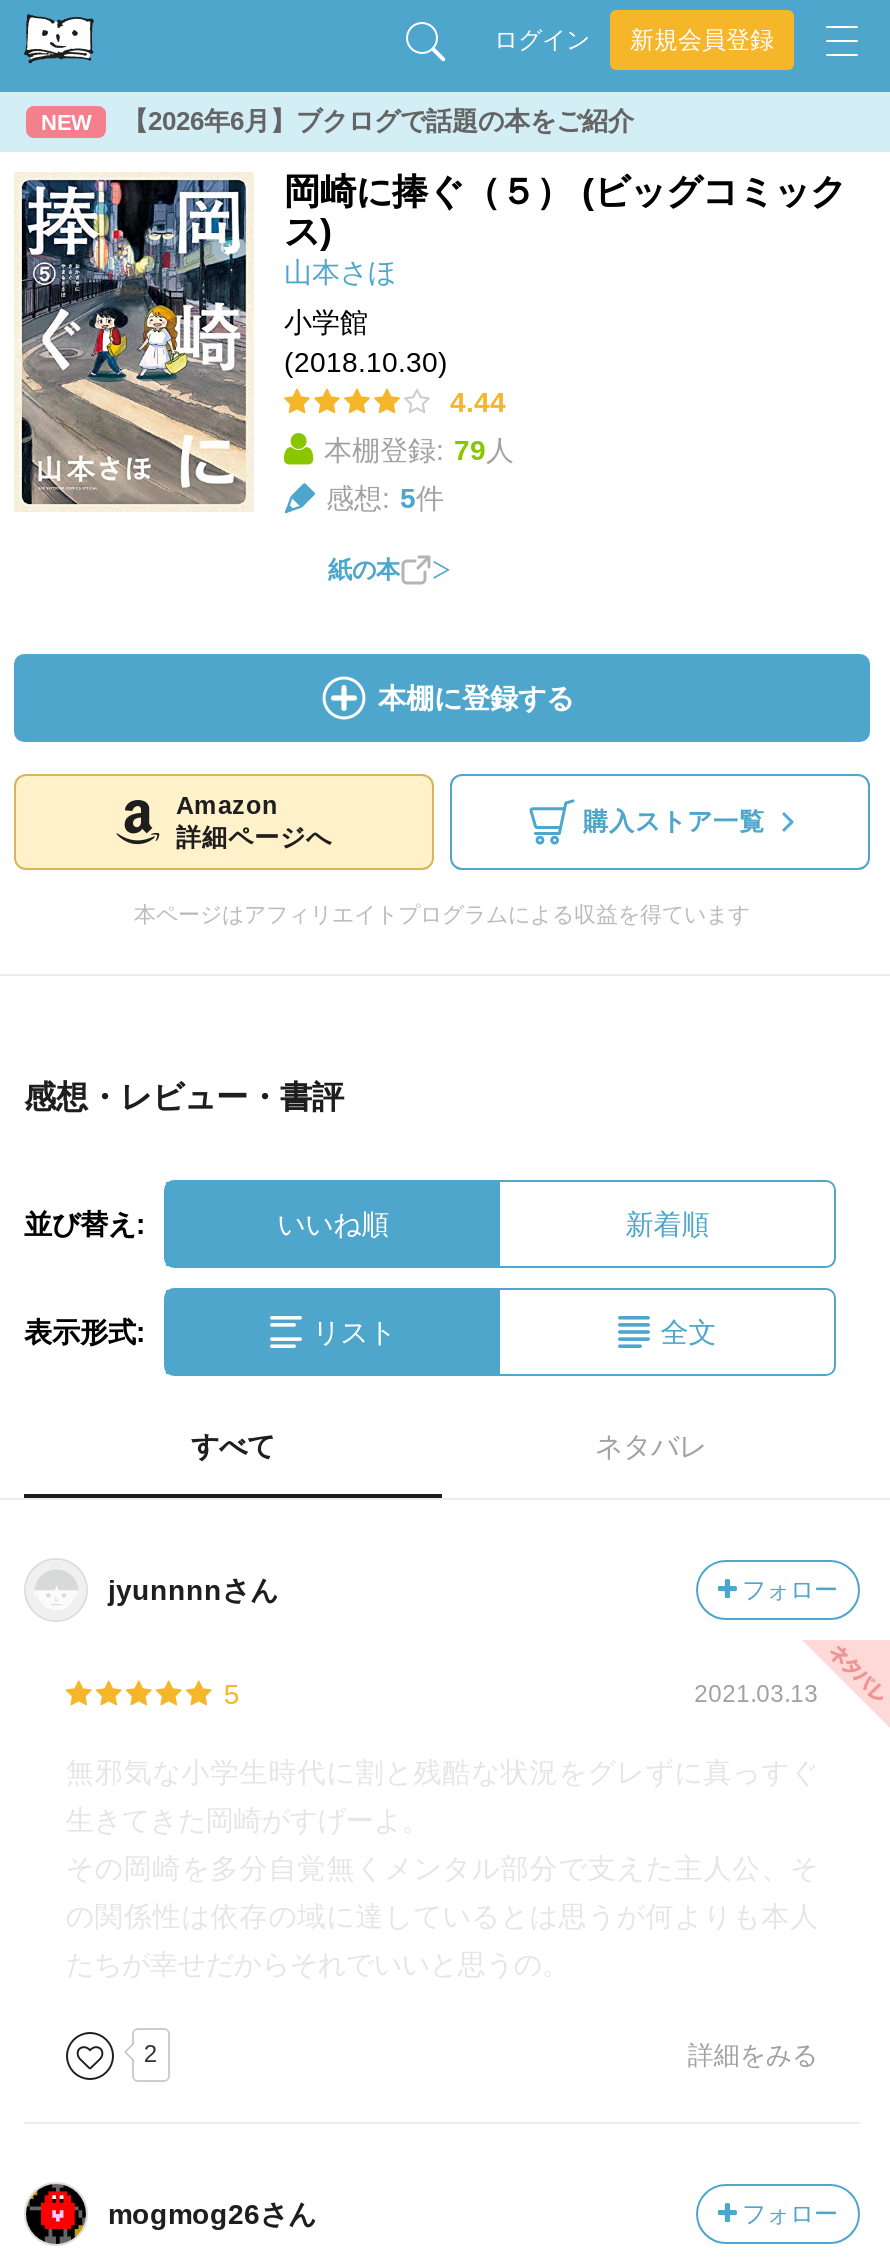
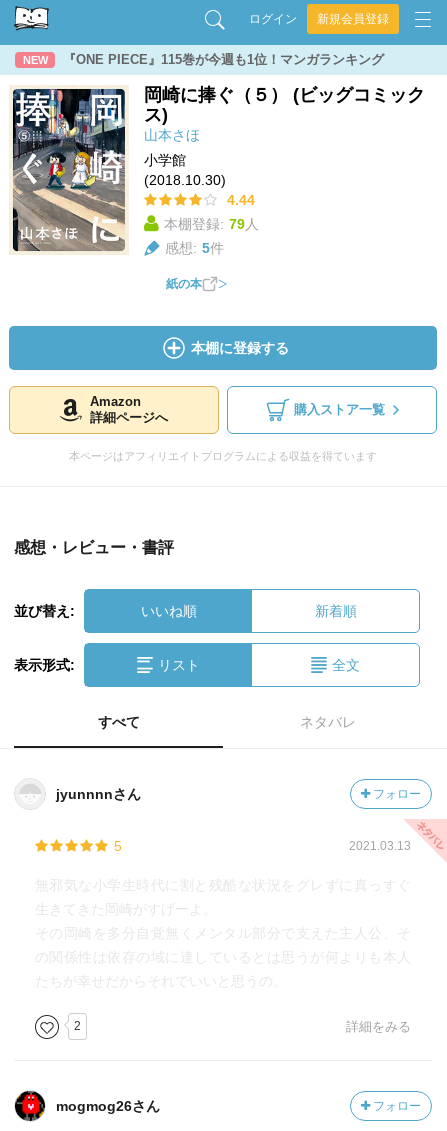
- 【2026年6月】ブクログで話題の本をご紹介
+ 『ONE PIECE』115巻が今週も1位！マンガランキング
